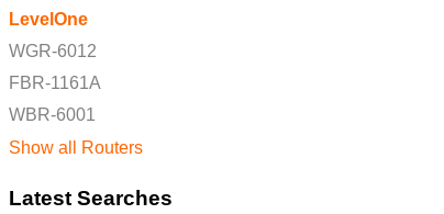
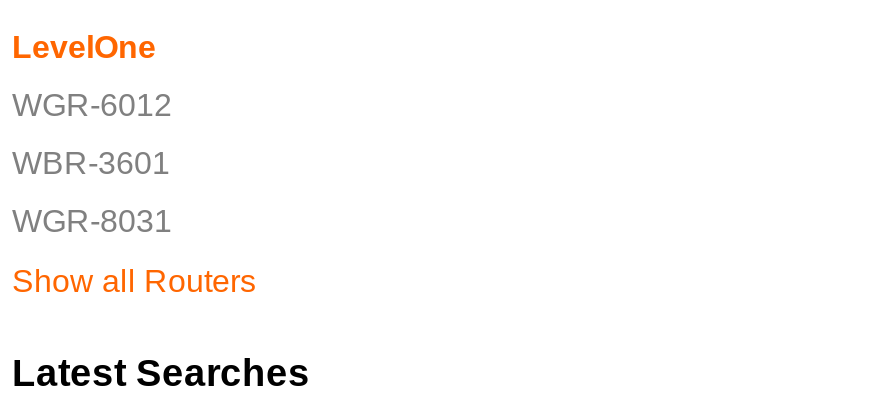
- FBR-1161A
+ WBR-3601

- WBR-6001
+ WGR-8031
